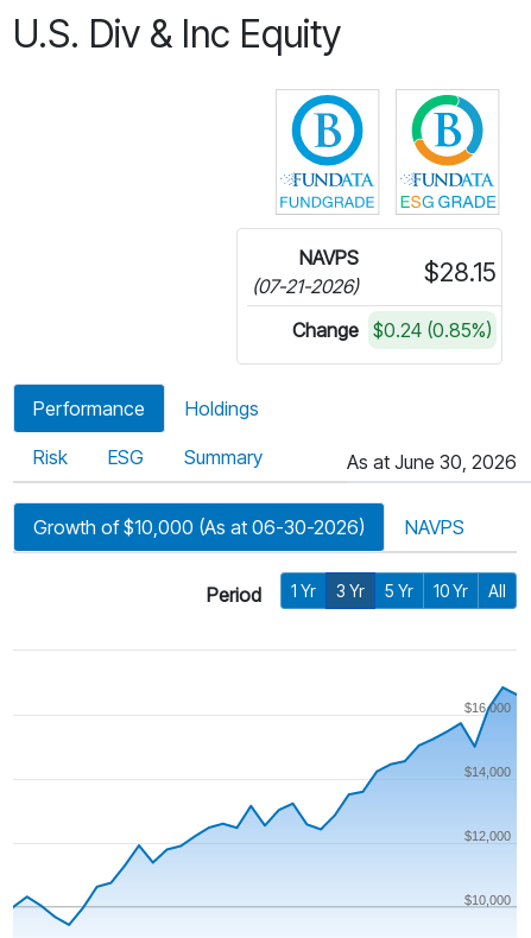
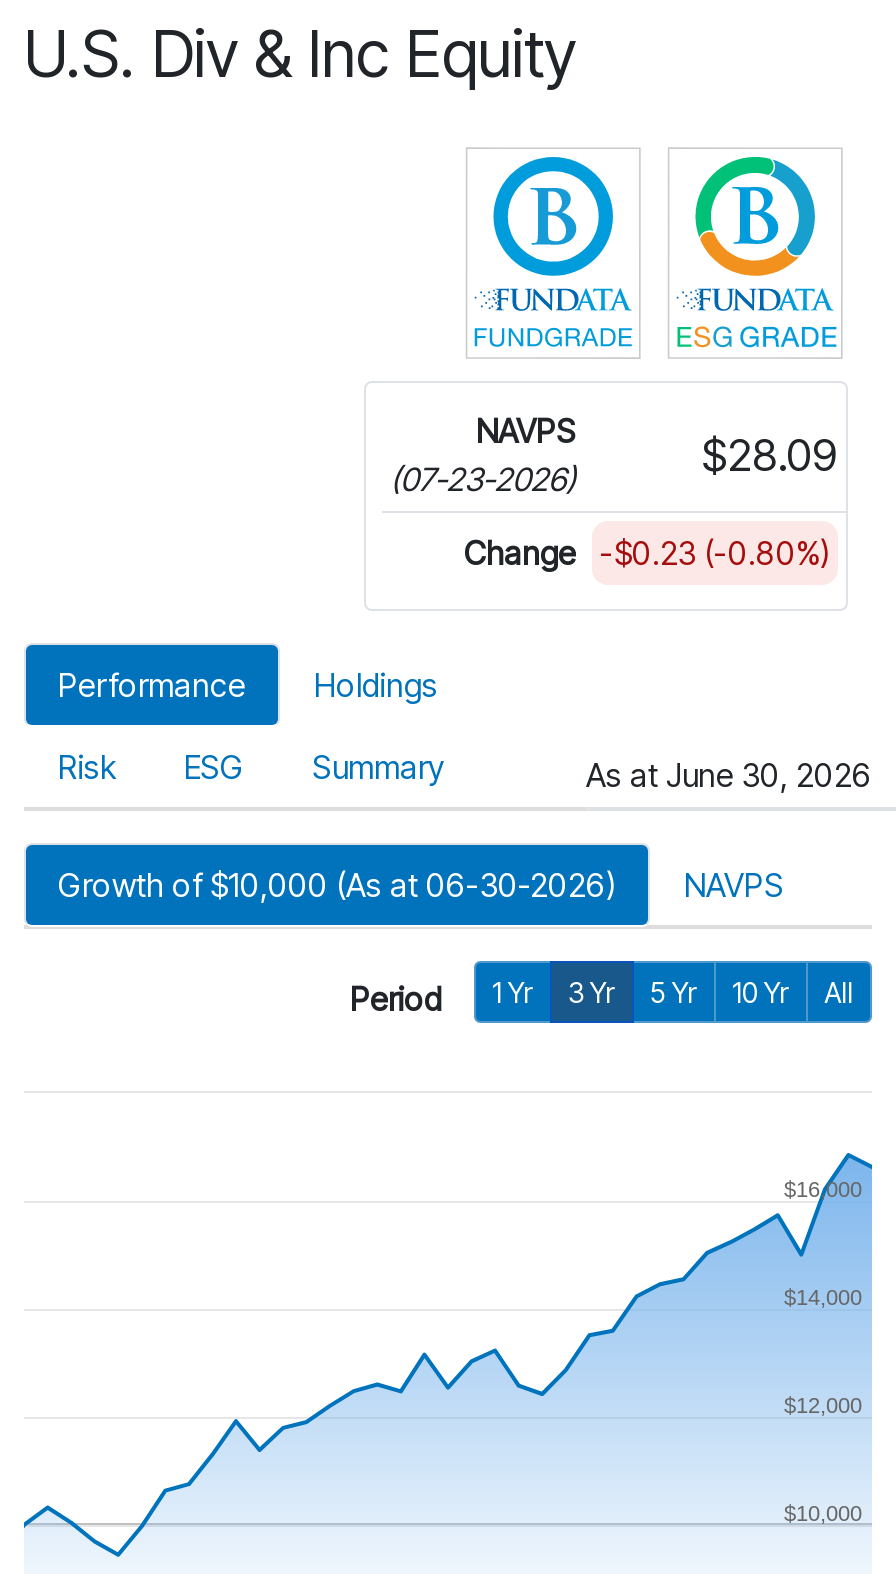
- $28.15
+ $28.09

- (07-21-2026)
+ (07-23-2026)

- Change $0.24 (0.85%)
+ Change -$0.23 (-0.80%)
